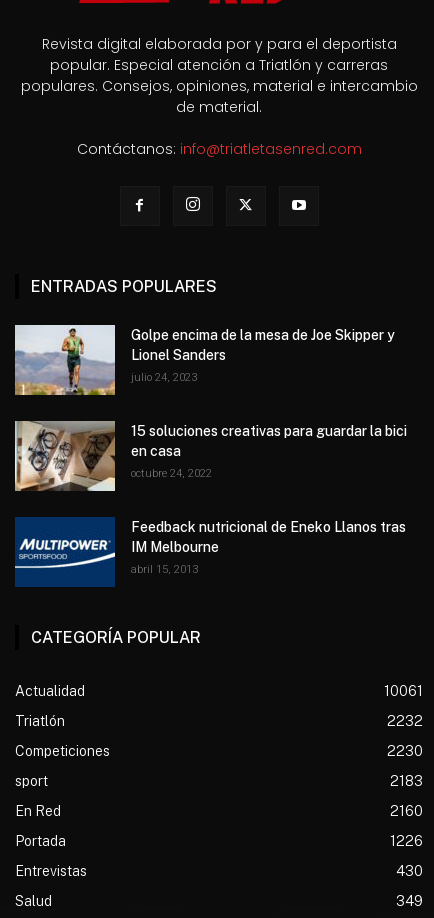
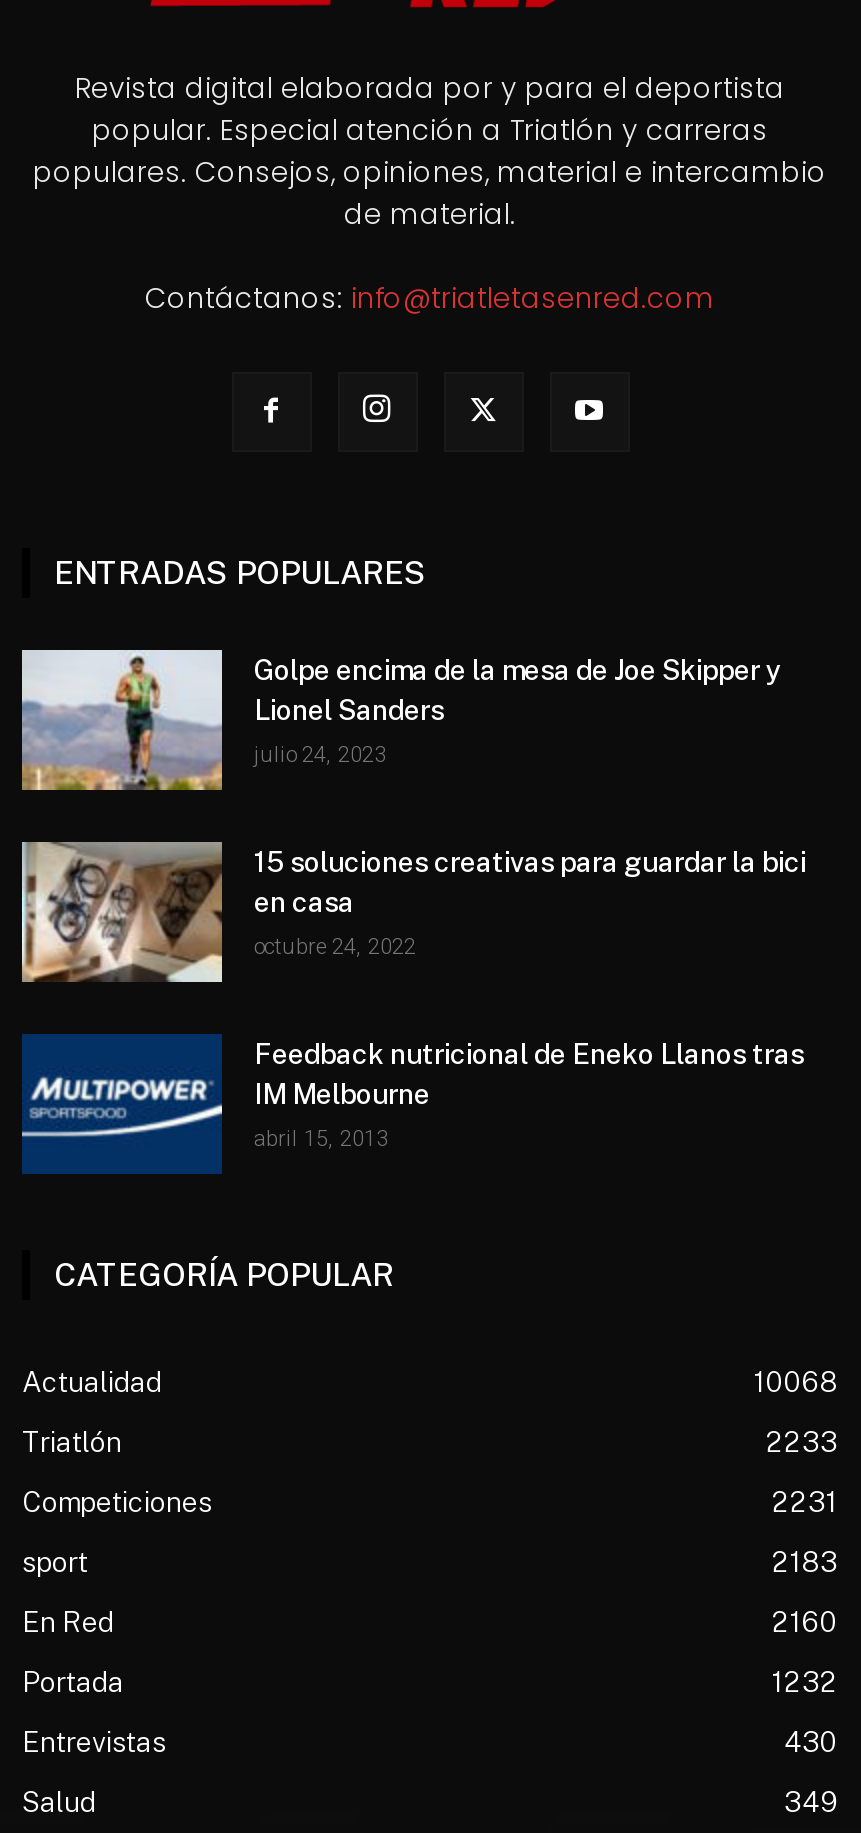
- 10061
+ 10068

- 2232
+ 2233

- 2230
+ 2231

- 1226
+ 1232
